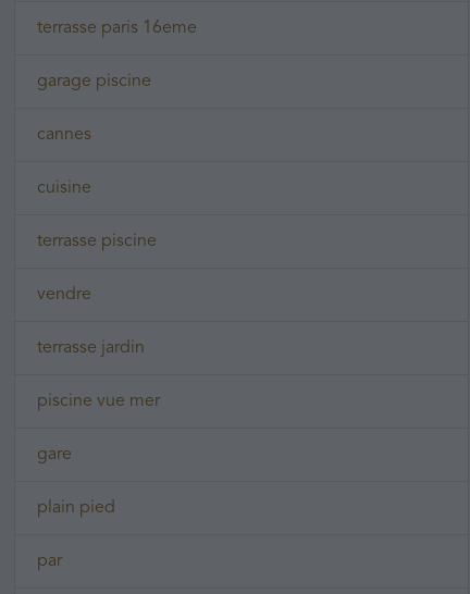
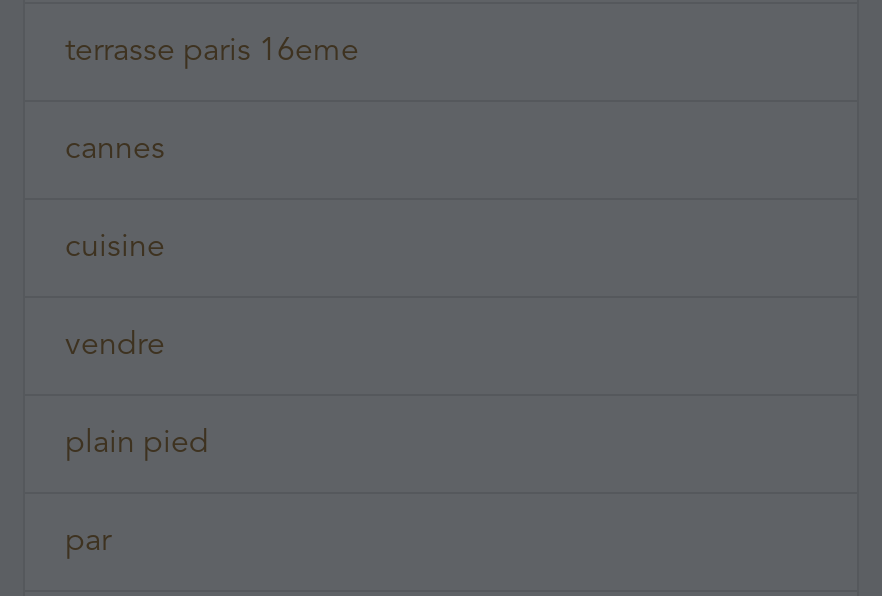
- garage piscine

- terrasse piscine

- terrasse jardin
- piscine vue mer
- gare
